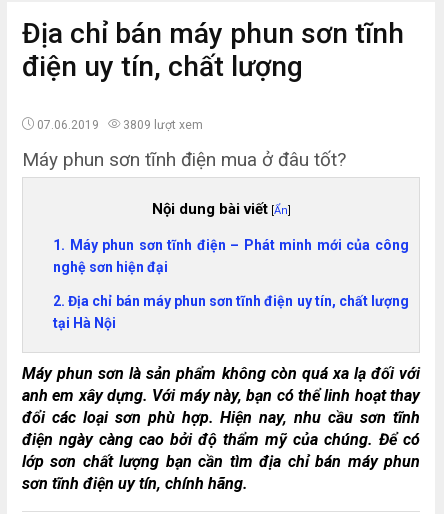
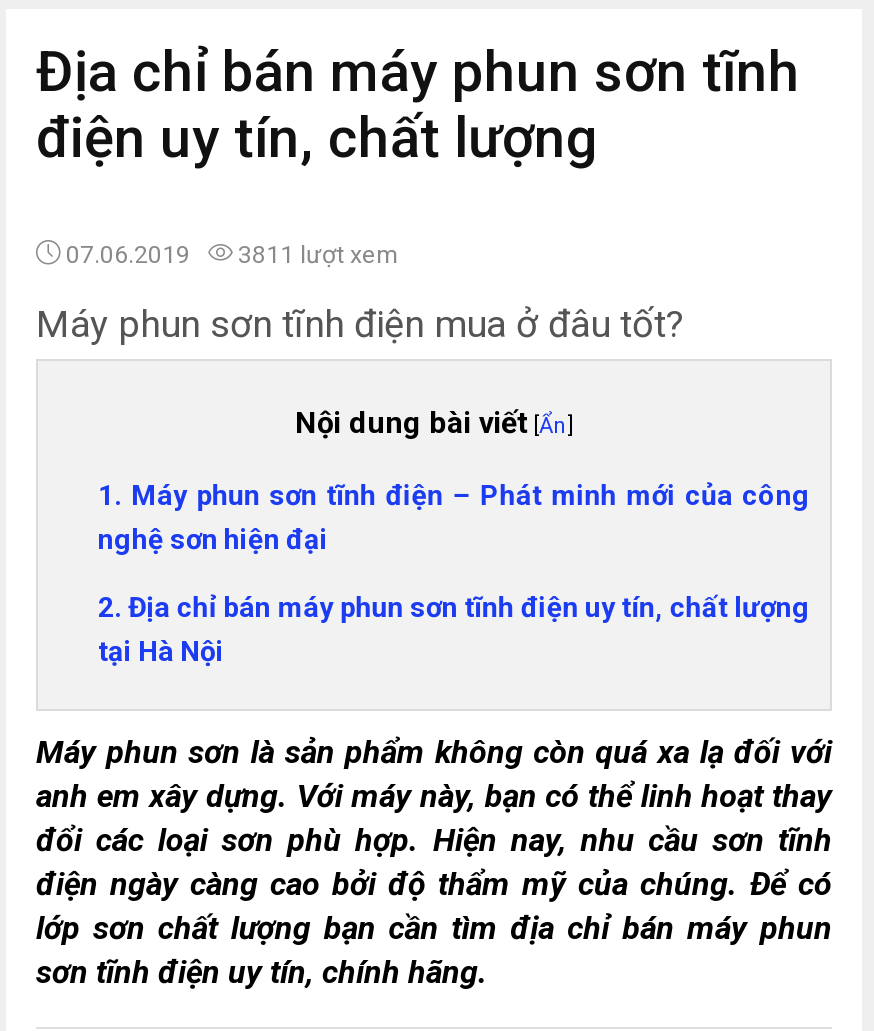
- 07.06.2019 3809 lượt xem
+ 07.06.2019 3811 lượt xem
